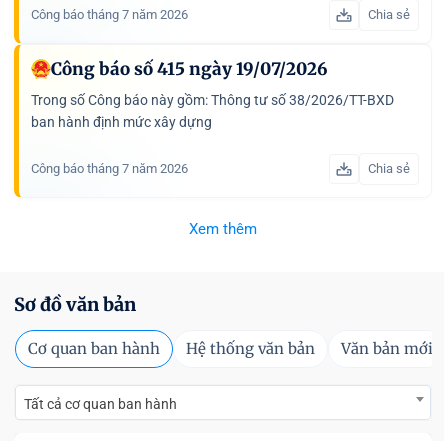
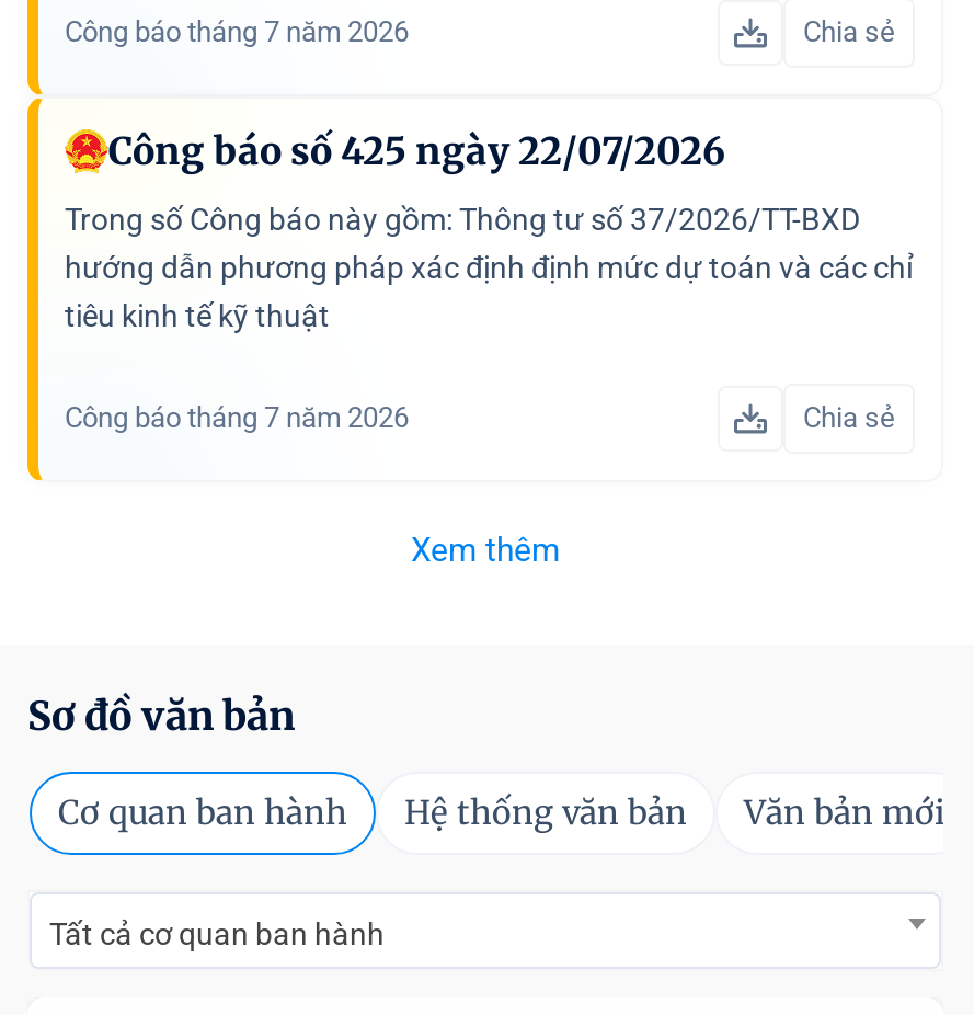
- Công báo số 415 ngày 19/07/2026
+ Công báo số 425 ngày 22/07/2026

- Trong số Công báo này gồm: Thông tư số 38/2026/TT-BXD
- ban hành định mức xây dựng
+ Trong số Công báo này gồm: Thông tư số 37/2026/TT-BXD
+ hướng dẫn phương pháp xác định định mức dự toán và các chỉ
+ tiêu kinh tế kỹ thuật
